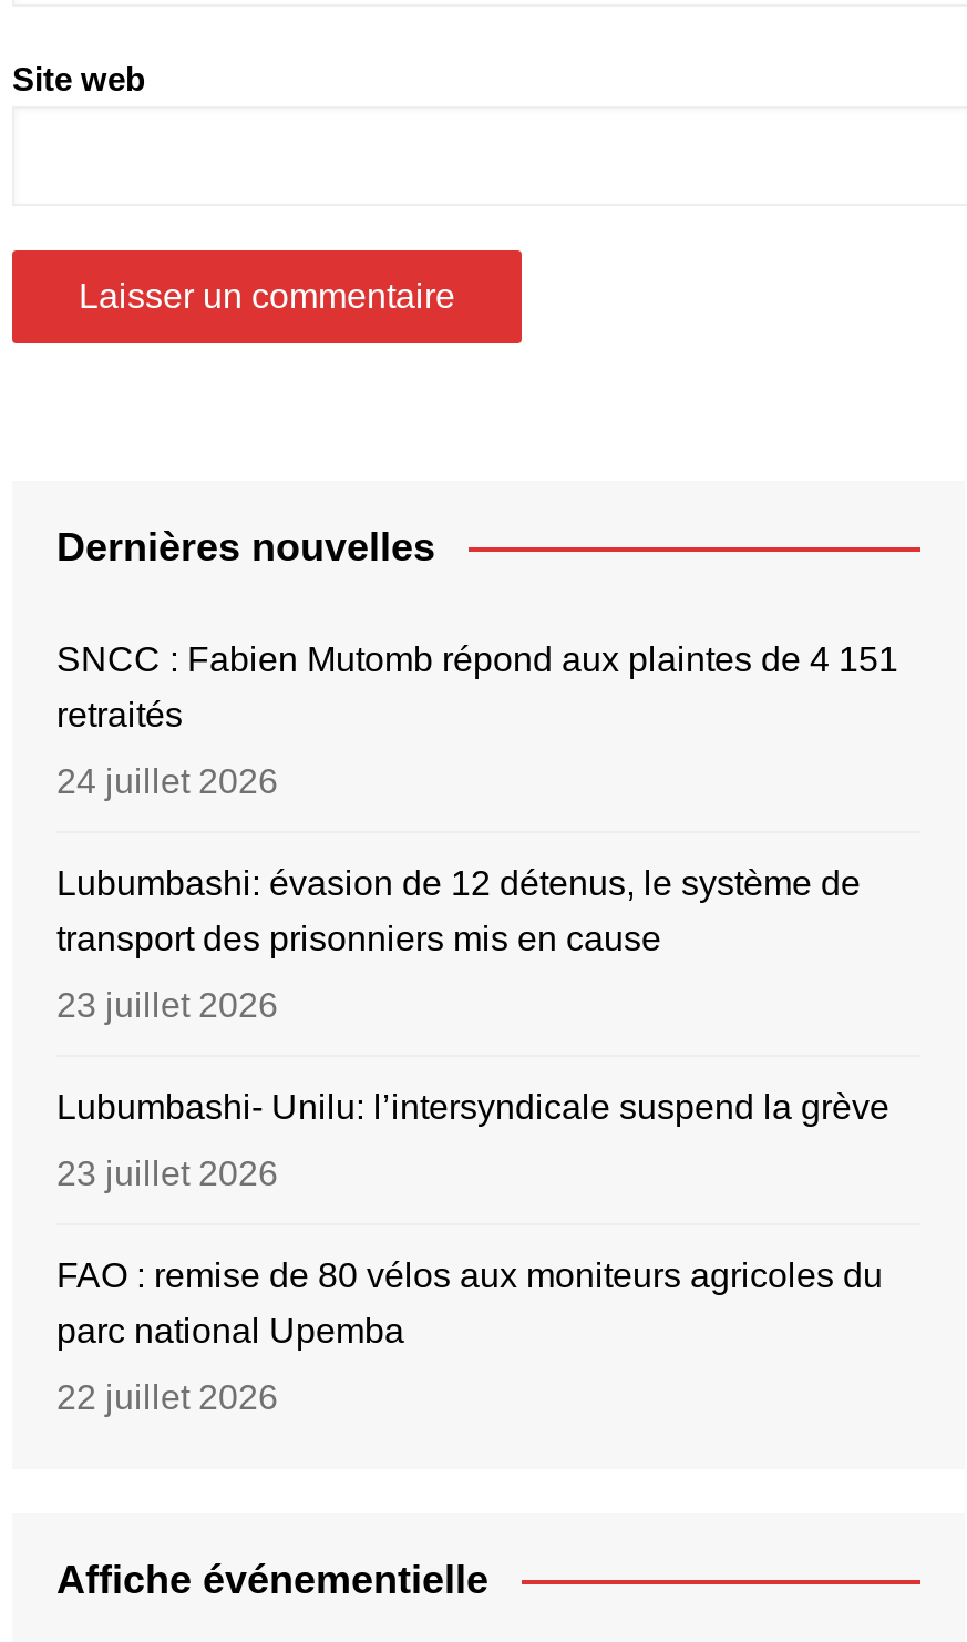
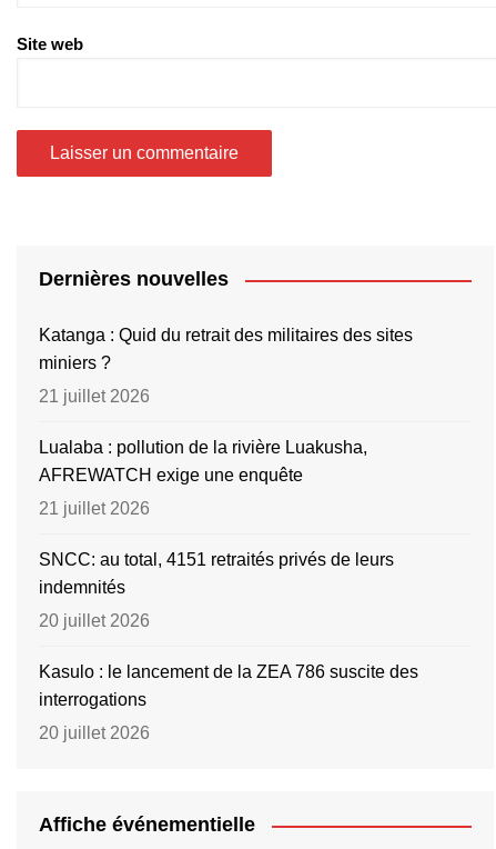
- SNCC : Fabien Mutomb répond aux plaintes de 4 151
- retraités
- 24 juillet 2026
- Lubumbashi: évasion de 12 détenus, le système de
- transport des prisonniers mis en cause
- 23 juillet 2026
- Lubumbashi- Unilu: l’intersyndicale suspend la grève
- 23 juillet 2026
- FAO : remise de 80 vélos aux moniteurs agricoles du
- parc national Upemba
- 22 juillet 2026
+ Katanga : Quid du retrait des militaires des sites
+ miniers ?
+ 21 juillet 2026
+ Lualaba : pollution de la rivière Luakusha,
+ AFREWATCH exige une enquête
+ 21 juillet 2026
+ SNCC: au total, 4151 retraités privés de leurs
+ indemnités
+ 20 juillet 2026
+ Kasulo : le lancement de la ZEA 786 suscite des
+ interrogations
+ 20 juillet 2026
